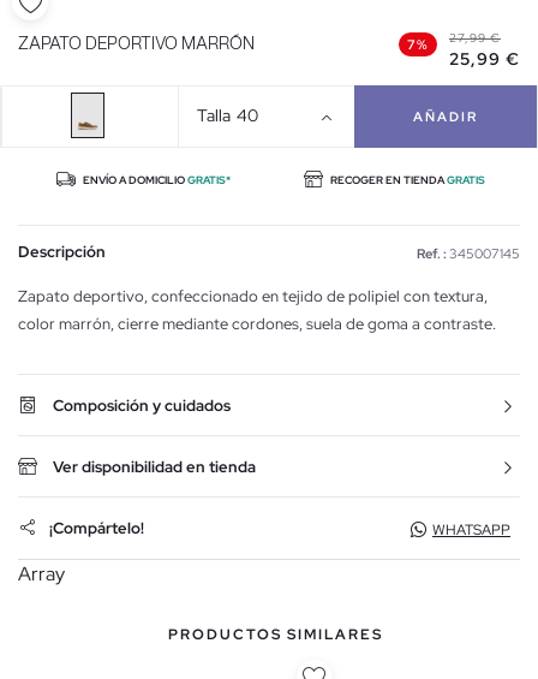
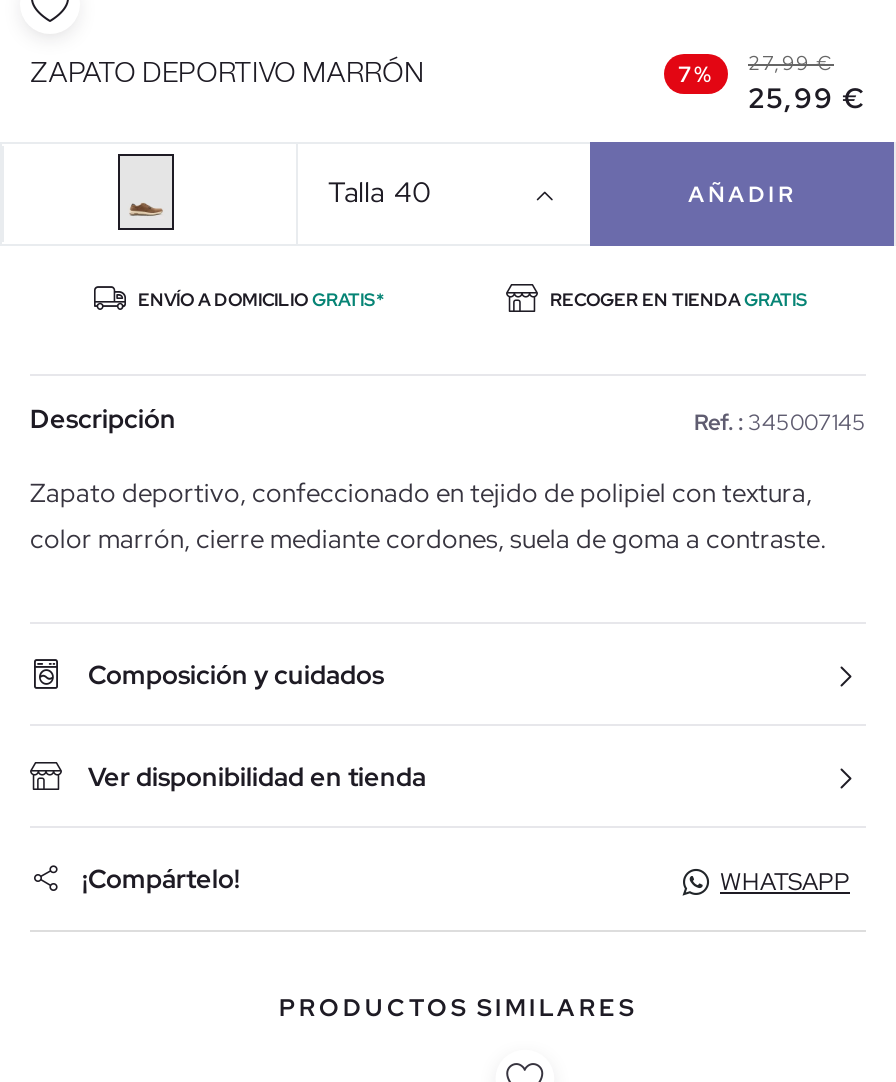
- Array
